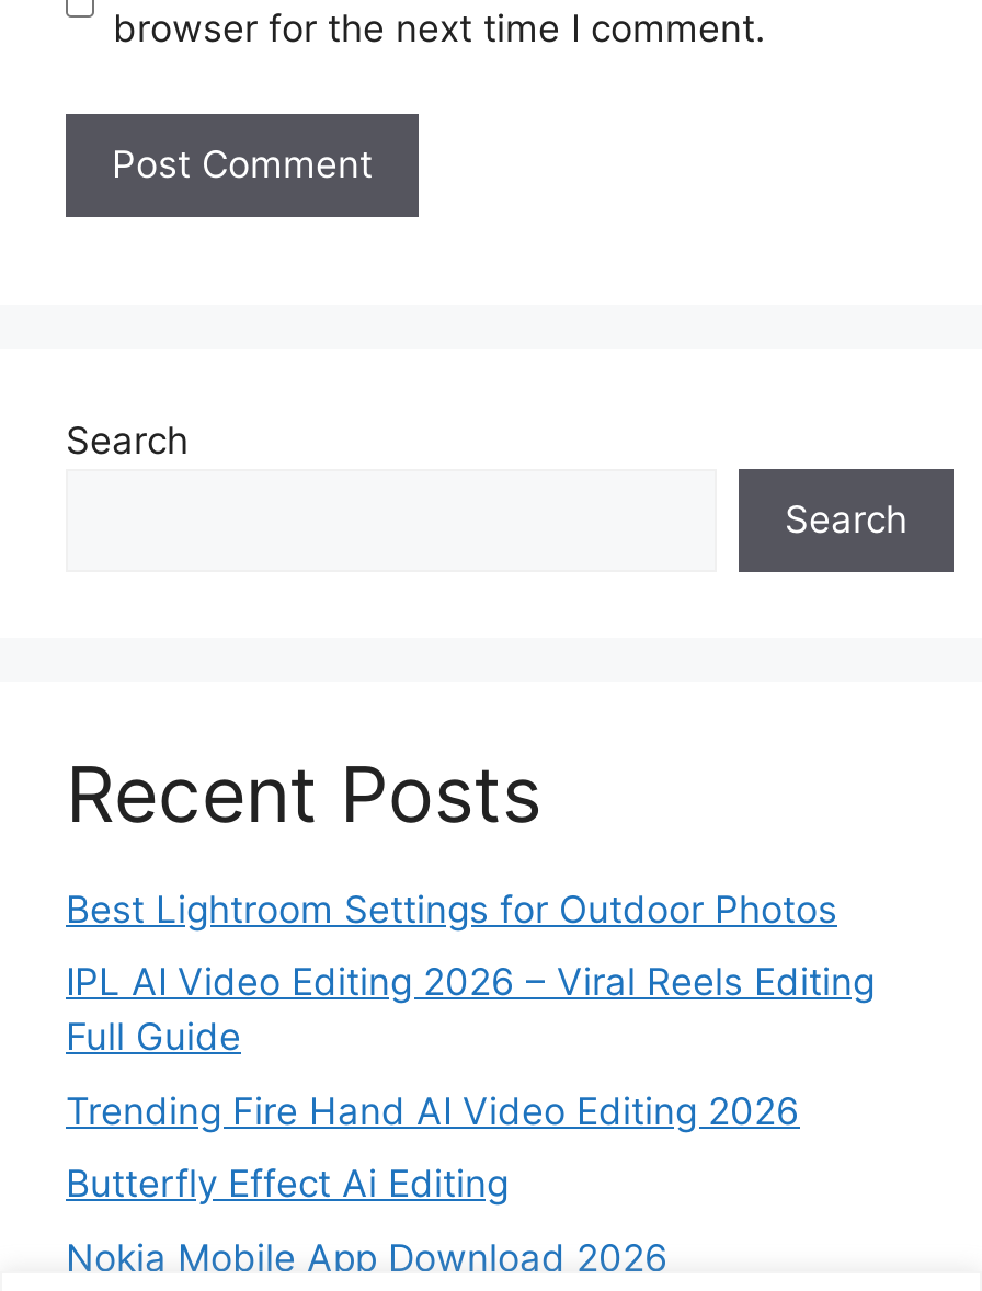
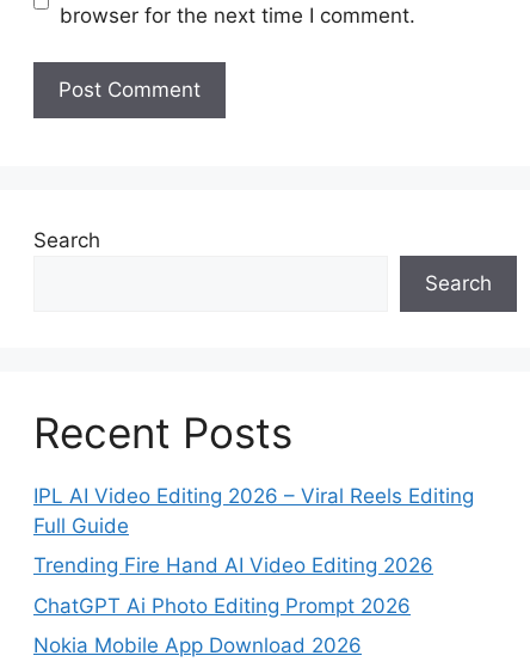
- Best Lightroom Settings for Outdoor Photos

- Butterfly Effect Ai Editing
+ ChatGPT Ai Photo Editing Prompt 2026
